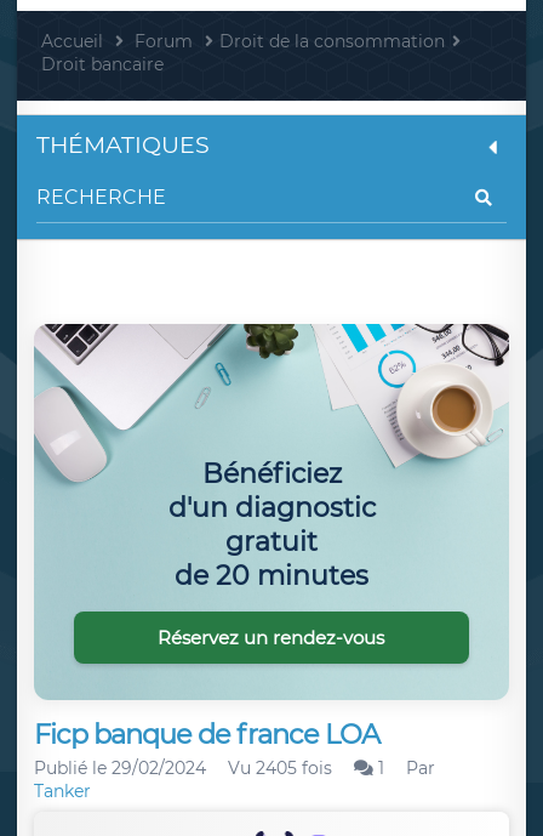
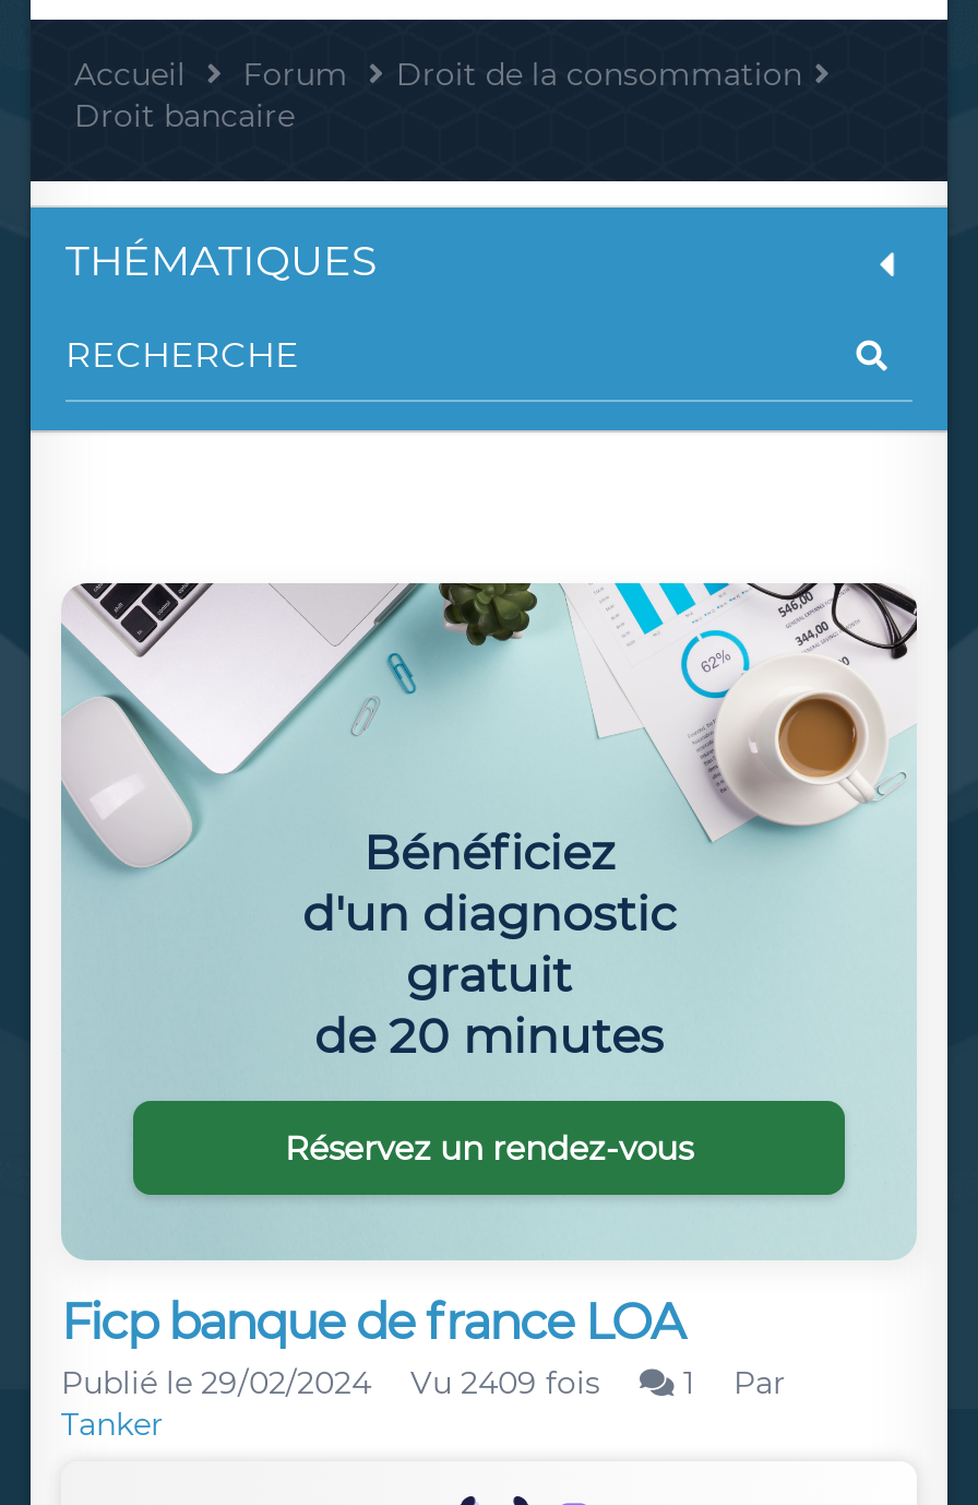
- Publié le 29/02/2024 Vu 2405 fois 1 Par
+ Publié le 29/02/2024 Vu 2409 fois 1 Par
